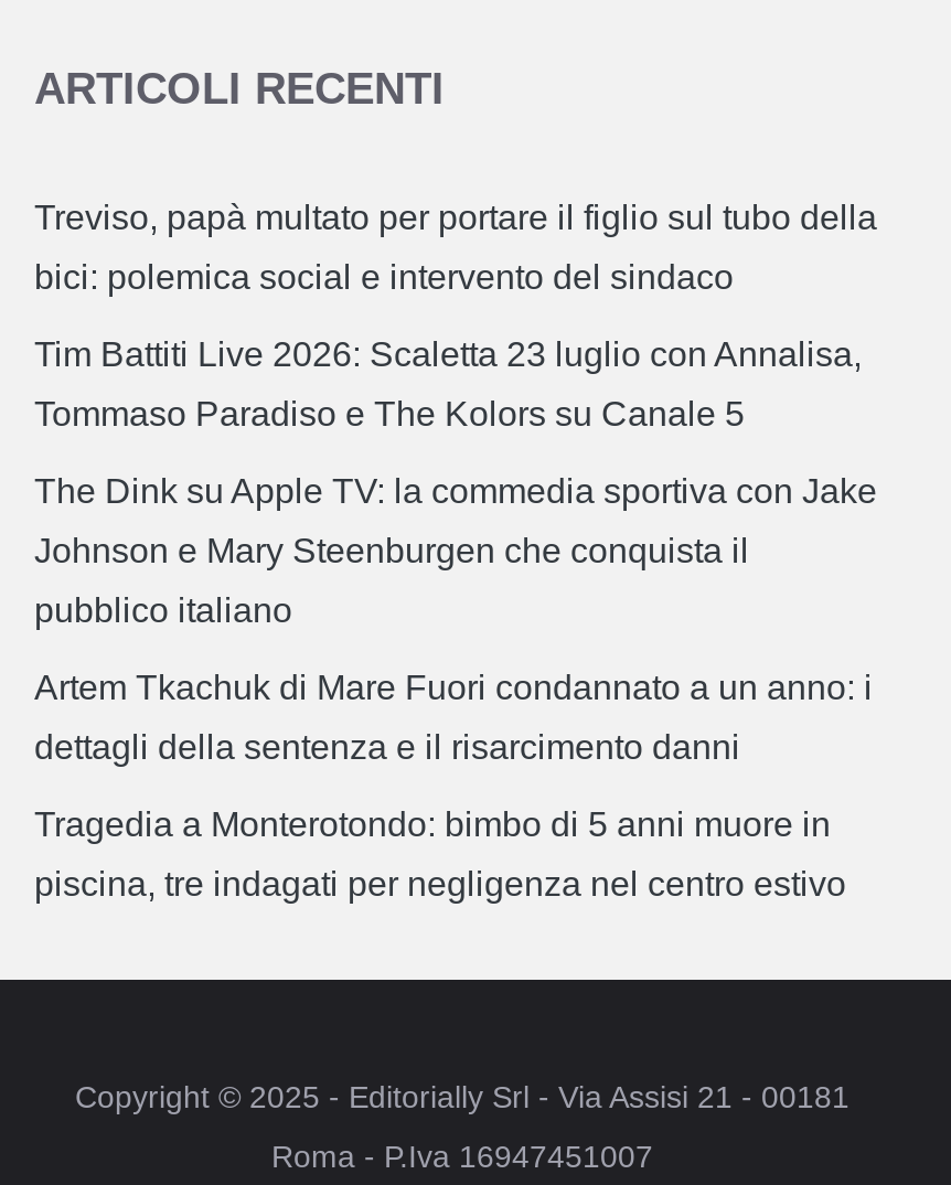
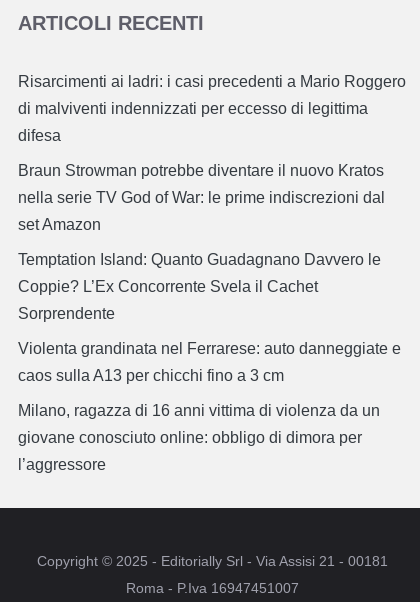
- Treviso, papà multato per portare il figlio sul tubo della
- bici: polemica social e intervento del sindaco
- Tim Battiti Live 2026: Scaletta 23 luglio con Annalisa,
- Tommaso Paradiso e The Kolors su Canale 5
- The Dink su Apple TV: la commedia sportiva con Jake
- Johnson e Mary Steenburgen che conquista il
- pubblico italiano
- Artem Tkachuk di Mare Fuori condannato a un anno: i
- dettagli della sentenza e il risarcimento danni
- Tragedia a Monterotondo: bimbo di 5 anni muore in
- piscina, tre indagati per negligenza nel centro estivo
+ Risarcimenti ai ladri: i casi precedenti a Mario Roggero
+ di malviventi indennizzati per eccesso di legittima
+ difesa
+ Braun Strowman potrebbe diventare il nuovo Kratos
+ nella serie TV God of War: le prime indiscrezioni dal
+ set Amazon
+ Temptation Island: Quanto Guadagnano Davvero le
+ Coppie? L’Ex Concorrente Svela il Cachet
+ Sorprendente
+ Violenta grandinata nel Ferrarese: auto danneggiate e
+ caos sulla A13 per chicchi fino a 3 cm
+ Milano, ragazza di 16 anni vittima di violenza da un
+ giovane conosciuto online: obbligo di dimora per
+ l’aggressore
